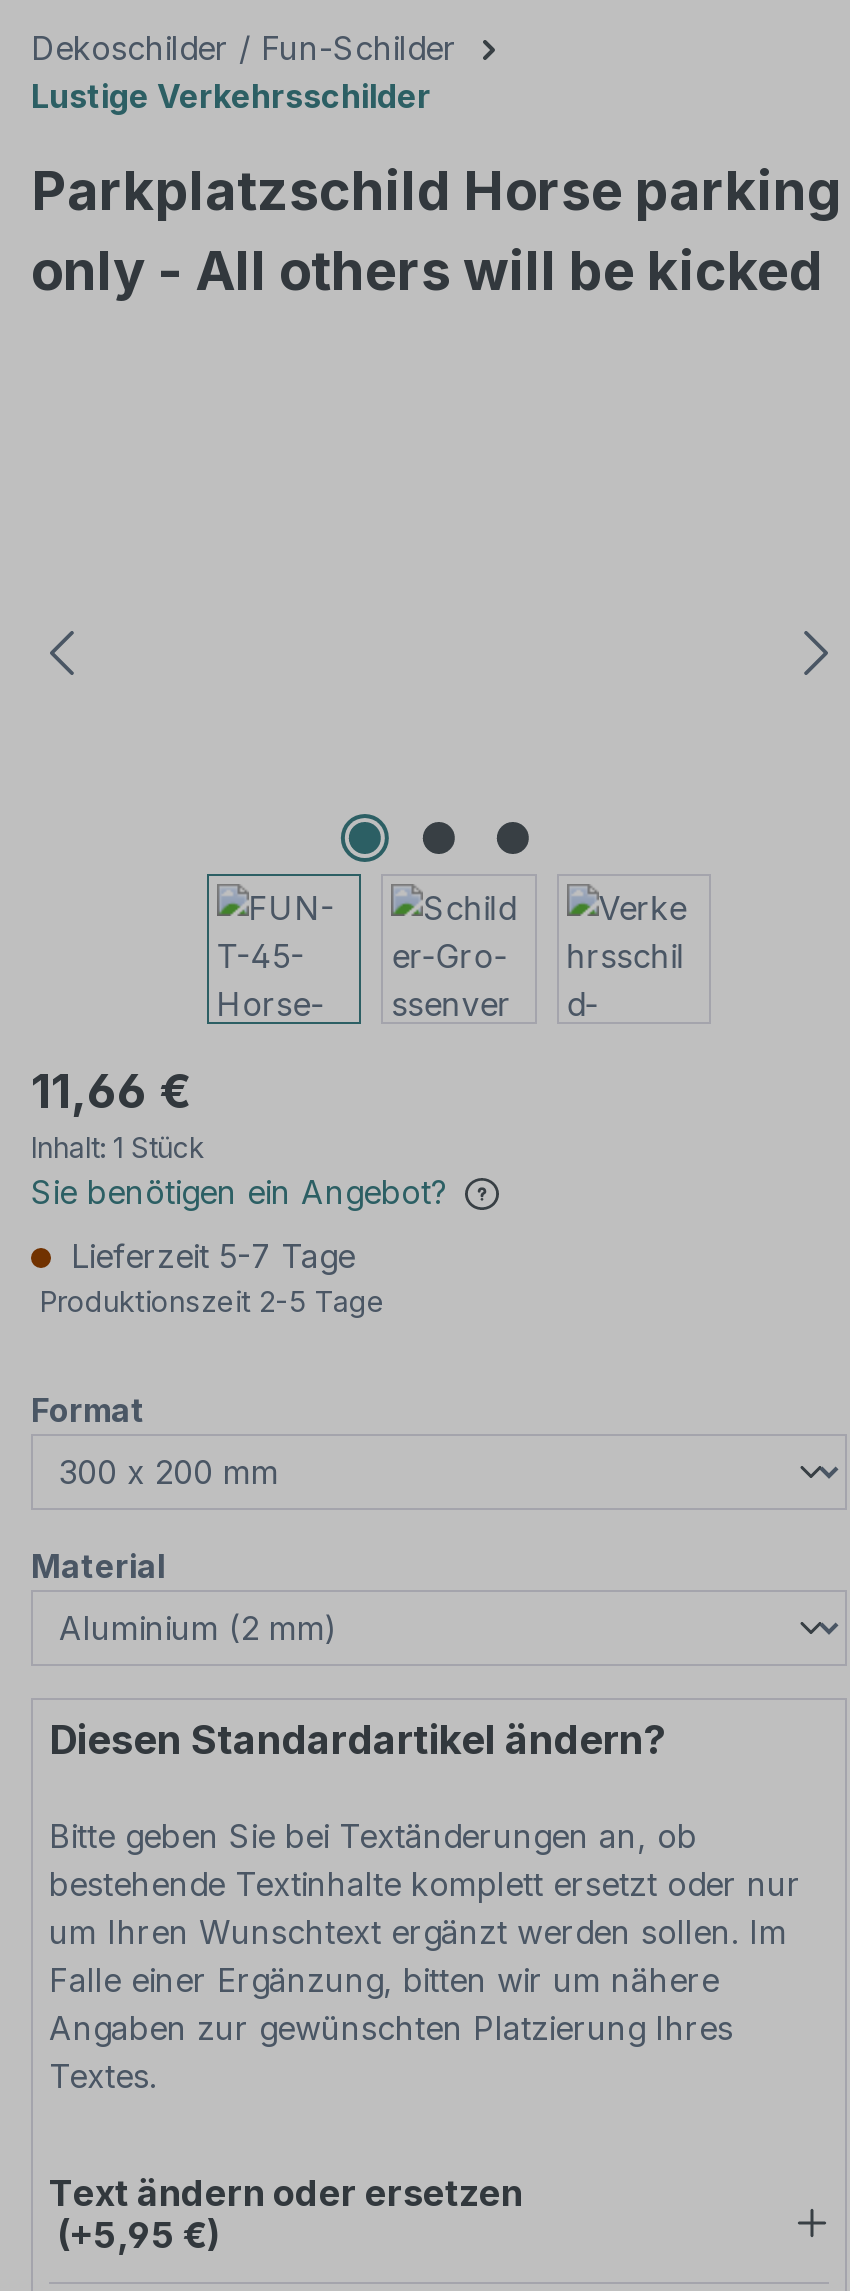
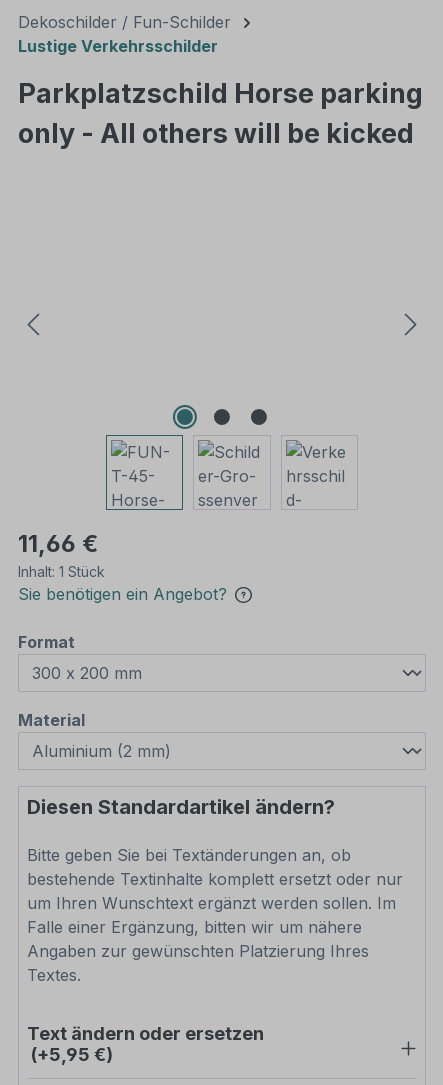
- Lieferzeit 5-7 Tage
- Produktionszeit 2-5 Tage
